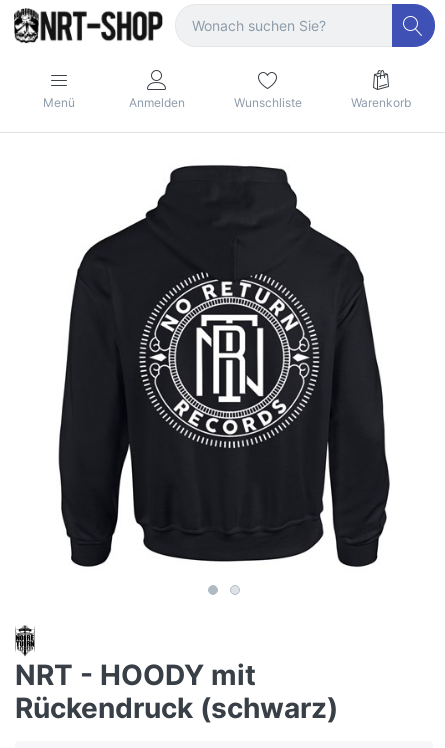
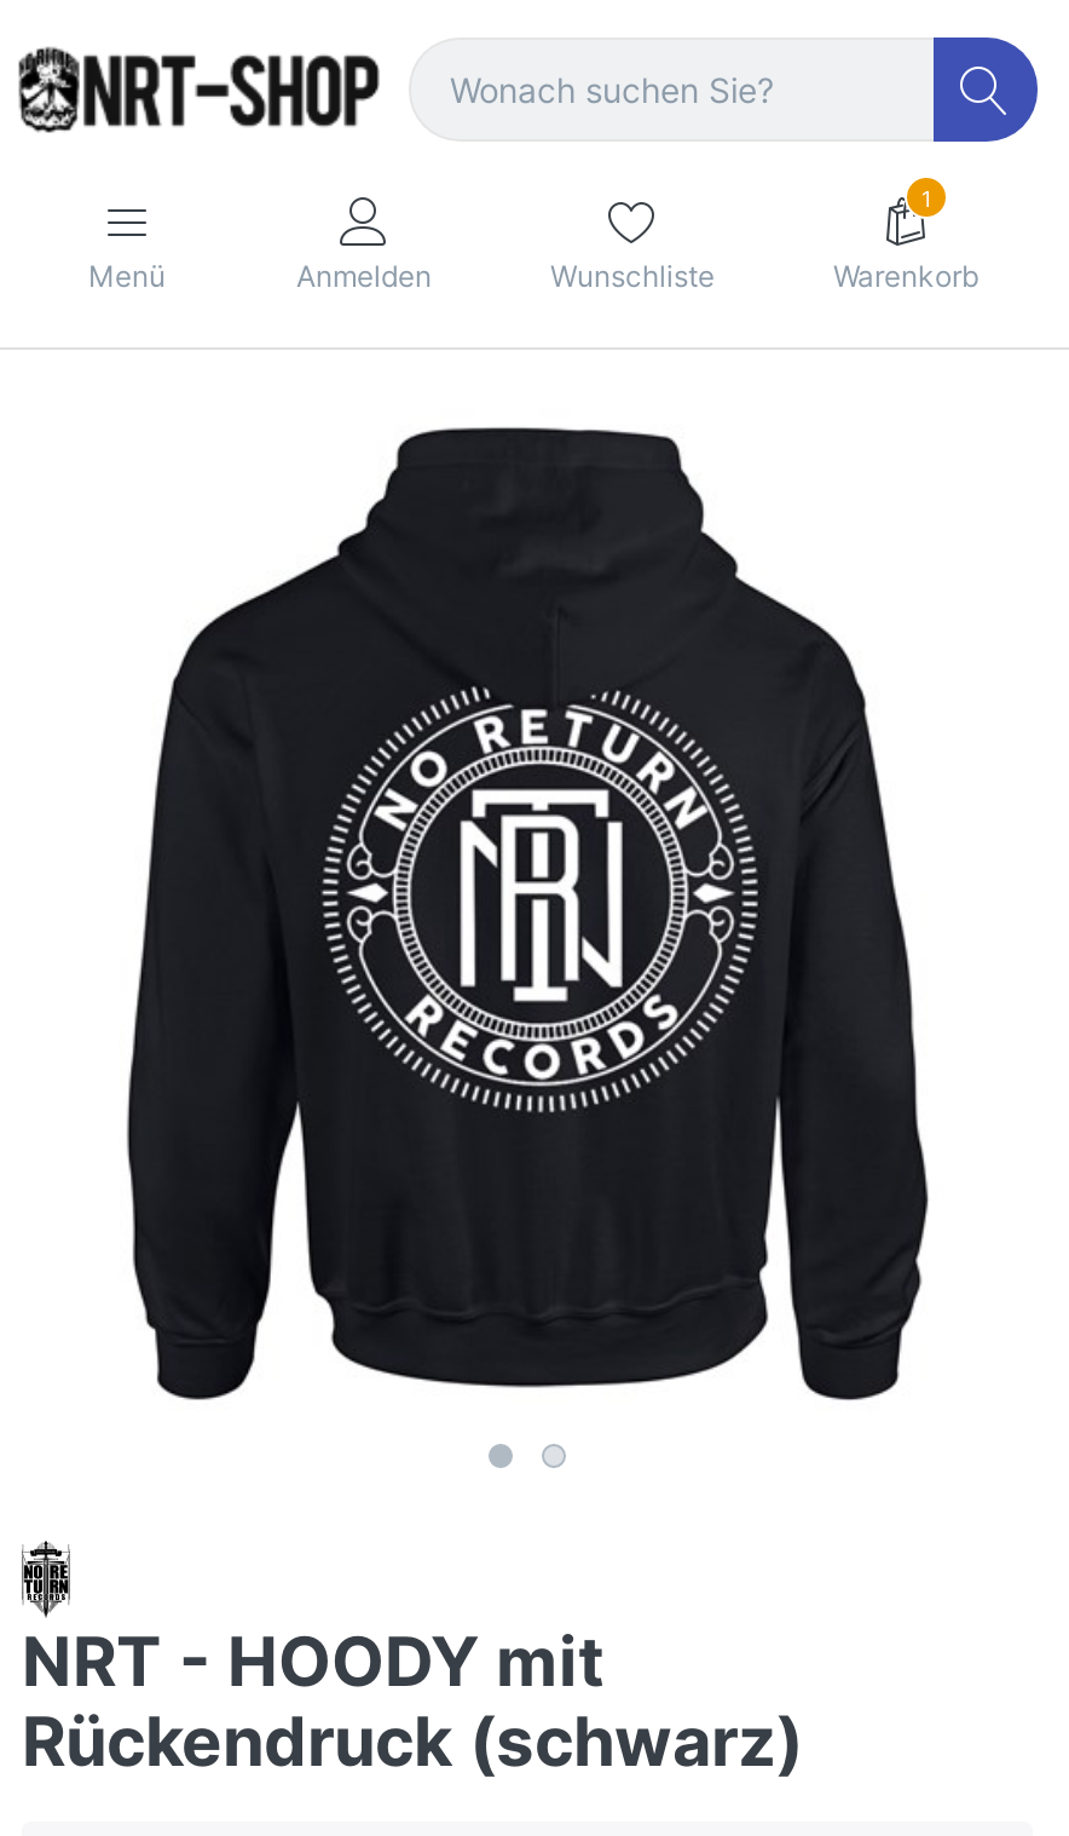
+ 1
